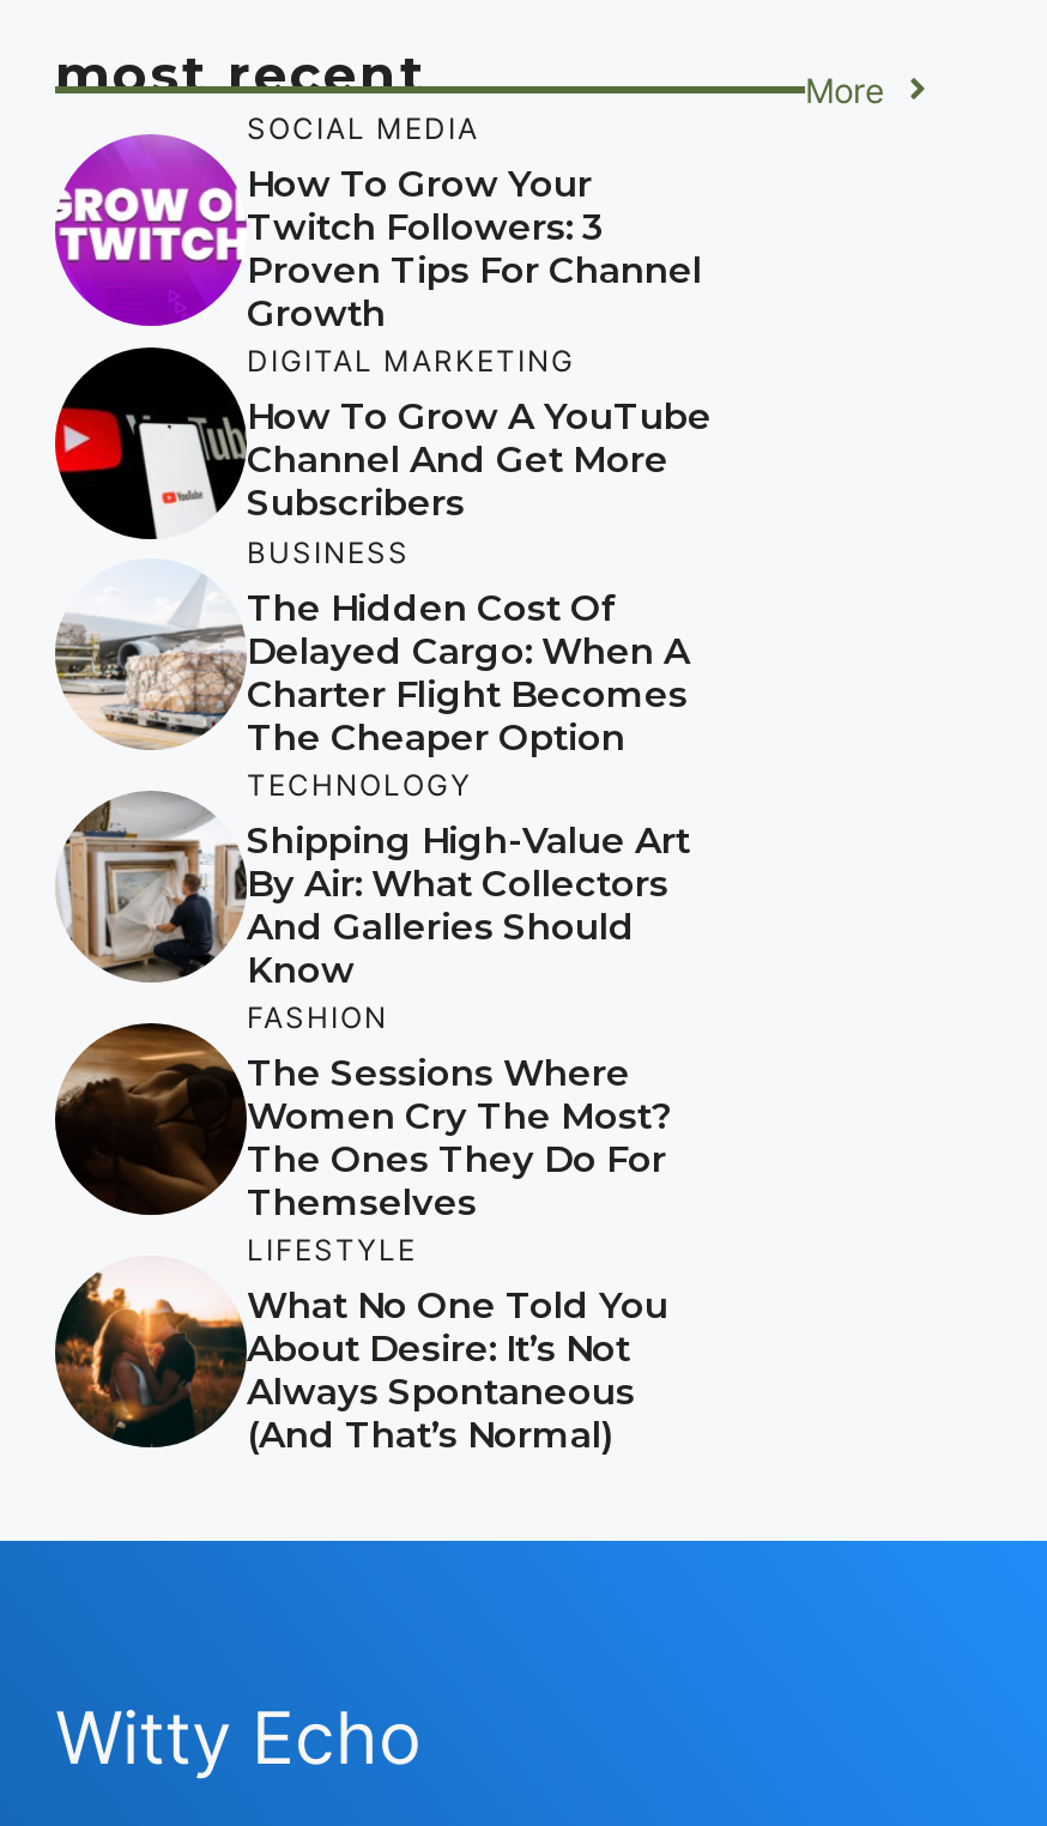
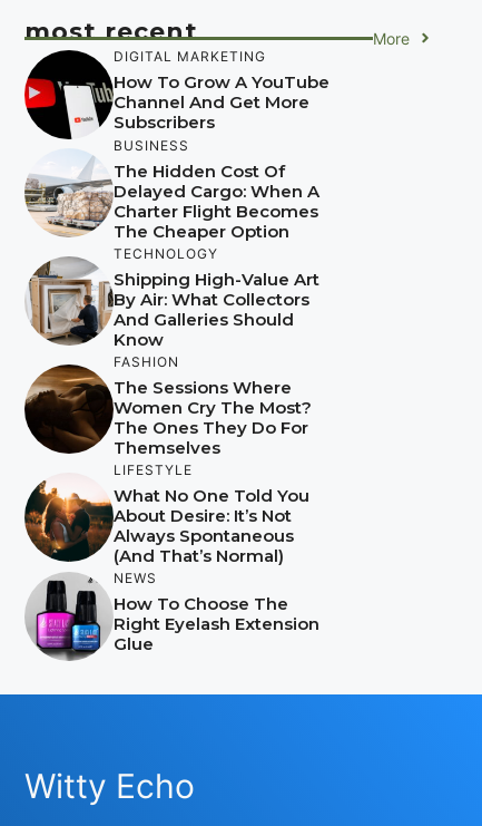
- [image]
- SOCIAL MEDIA
- How To Grow Your
- Twitch Followers: 3
- Proven Tips For Channel
- Growth

moved up: [image] | DIGITAL MARKETING | How To Grow A YouTube | ... | Always Spontaneous | (And That’s Normal)

+ [image]
+ NEWS
+ How To Choose The
+ Right Eyelash Extension
+ Glue
